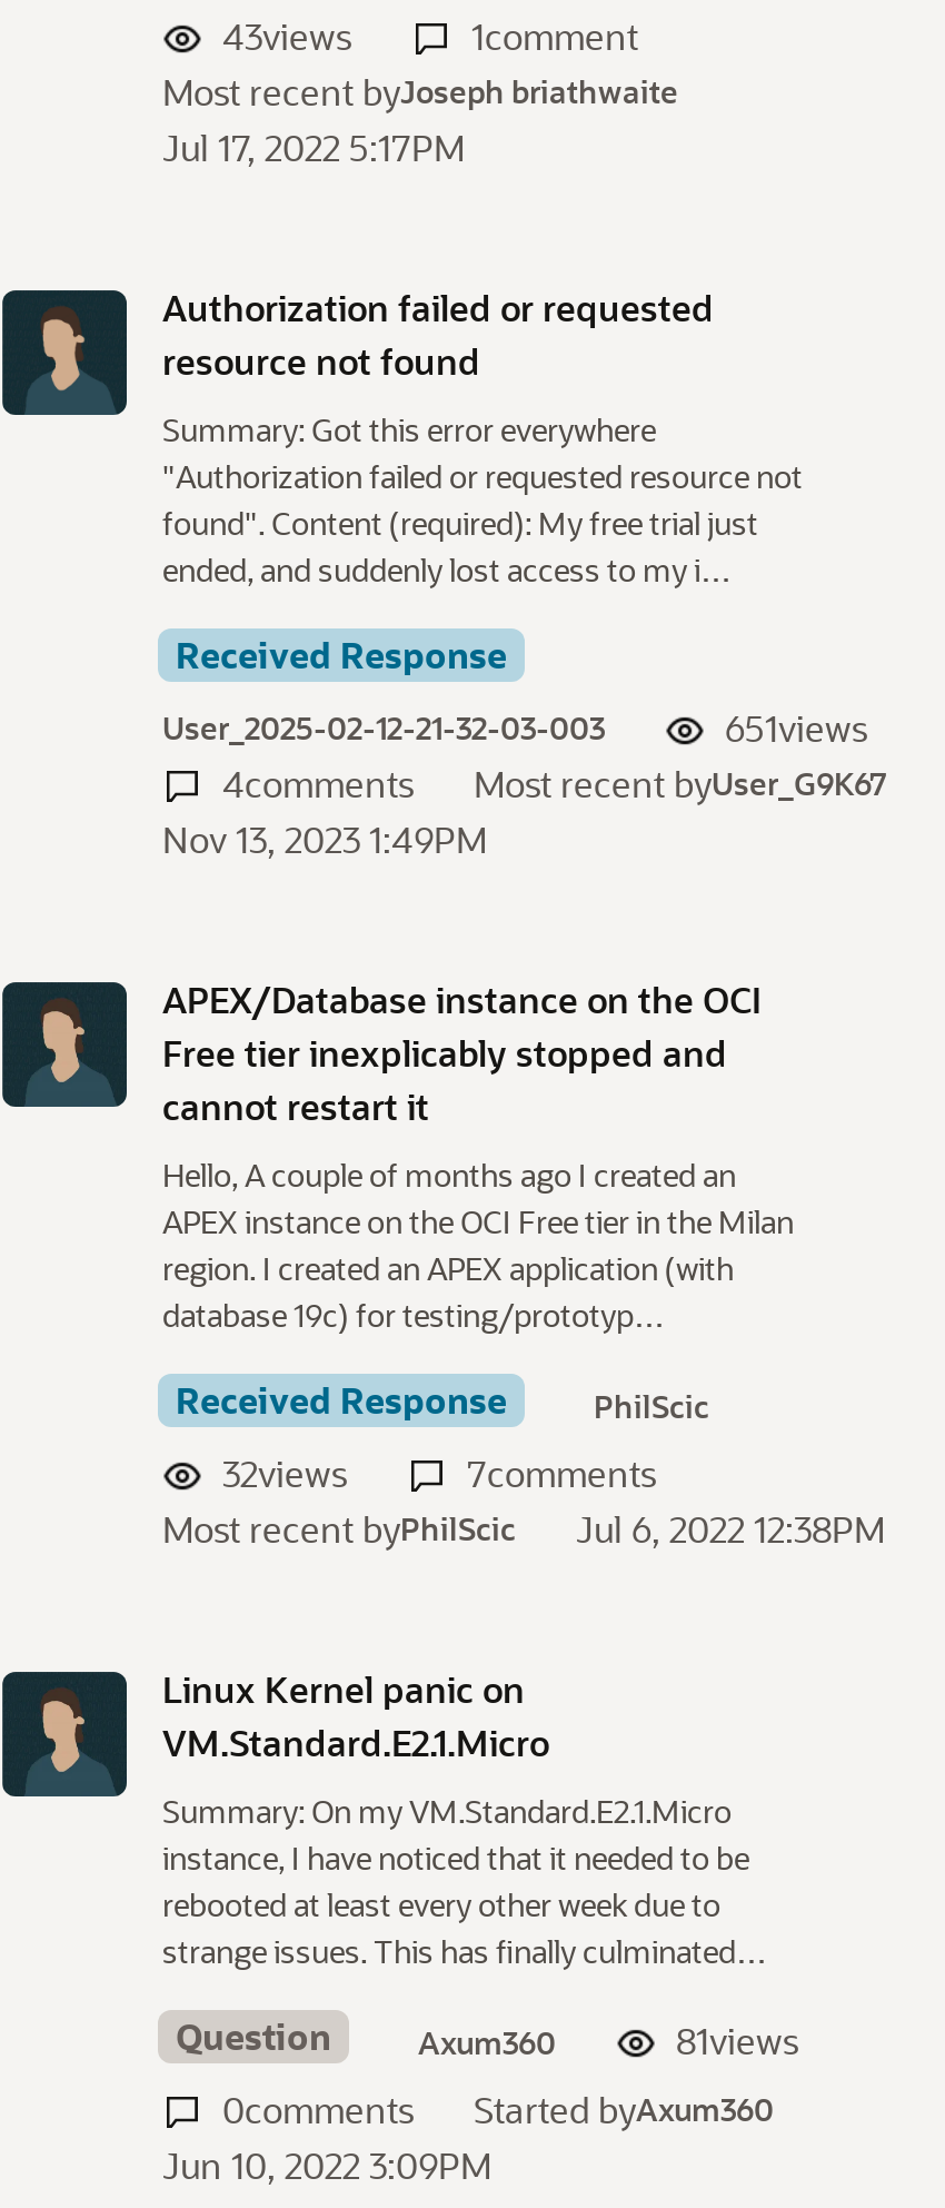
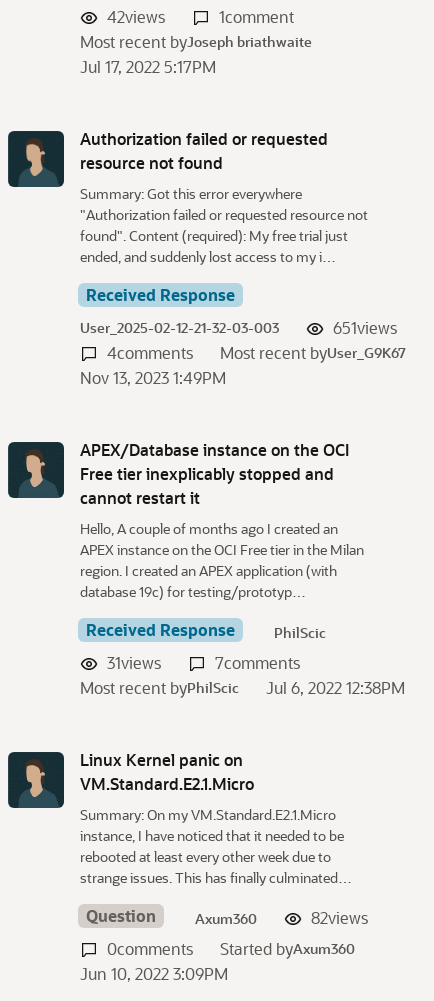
- 43views
+ 42views

- 32views
+ 31views

- 81views
+ 82views
